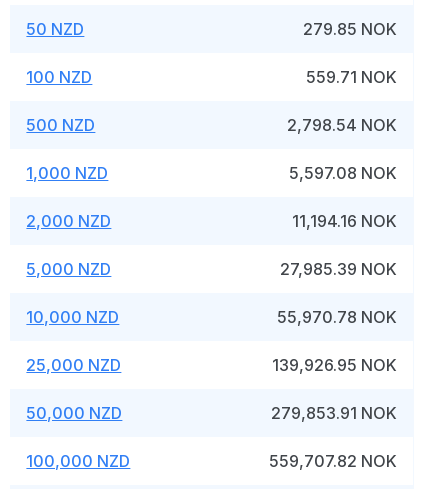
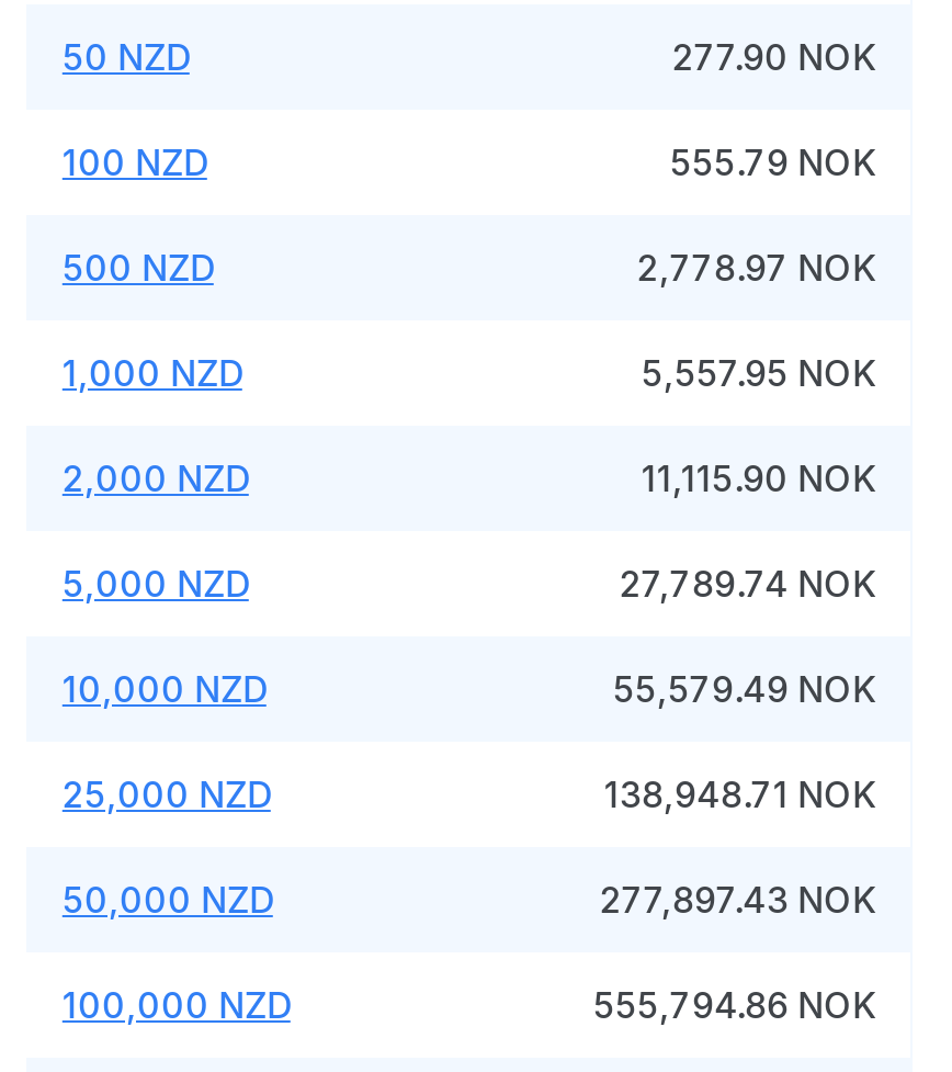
- 279.85 NOK
+ 277.90 NOK

- 559.71 NOK
+ 555.79 NOK

- 2,798.54 NOK
+ 2,778.97 NOK

- 5,597.08 NOK
+ 5,557.95 NOK

- 11,194.16 NOK
+ 11,115.90 NOK

- 27,985.39 NOK
+ 27,789.74 NOK

- 55,970.78 NOK
+ 55,579.49 NOK

- 139,926.95 NOK
+ 138,948.71 NOK

- 279,853.91 NOK
+ 277,897.43 NOK

- 559,707.82 NOK
+ 555,794.86 NOK
